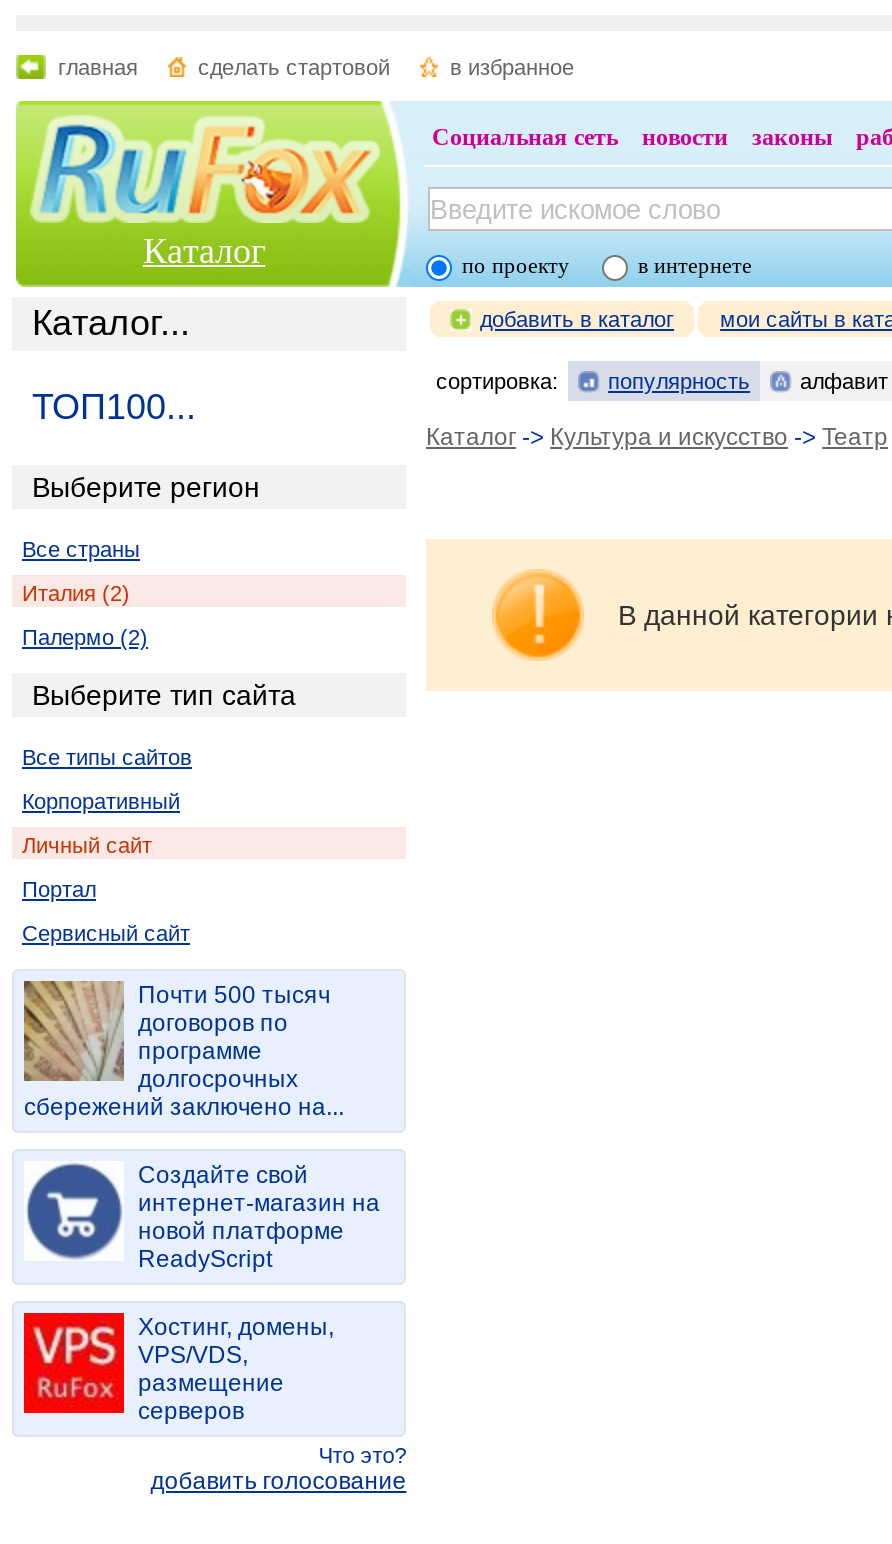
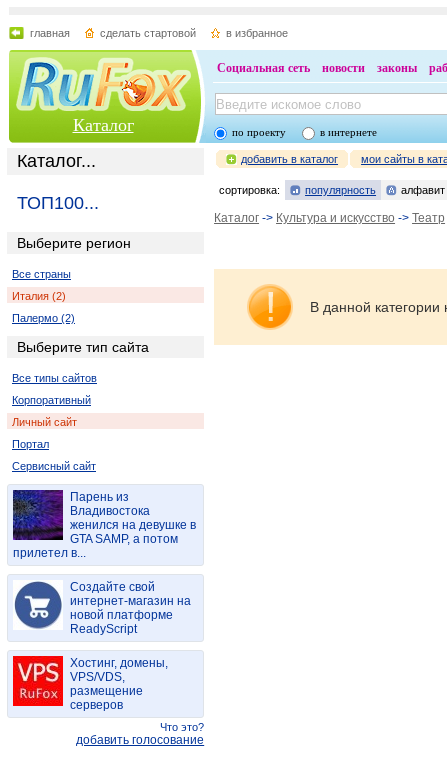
- [image]
- Почти 500 тысяч
- договоров по
- программе
- долгосрочных
- сбережений заключено на...
+ [image]
+ Парень из
+ Владивостока
+ женился на девушке в
+ GTA SAMP, а потом
+ прилетел в...
